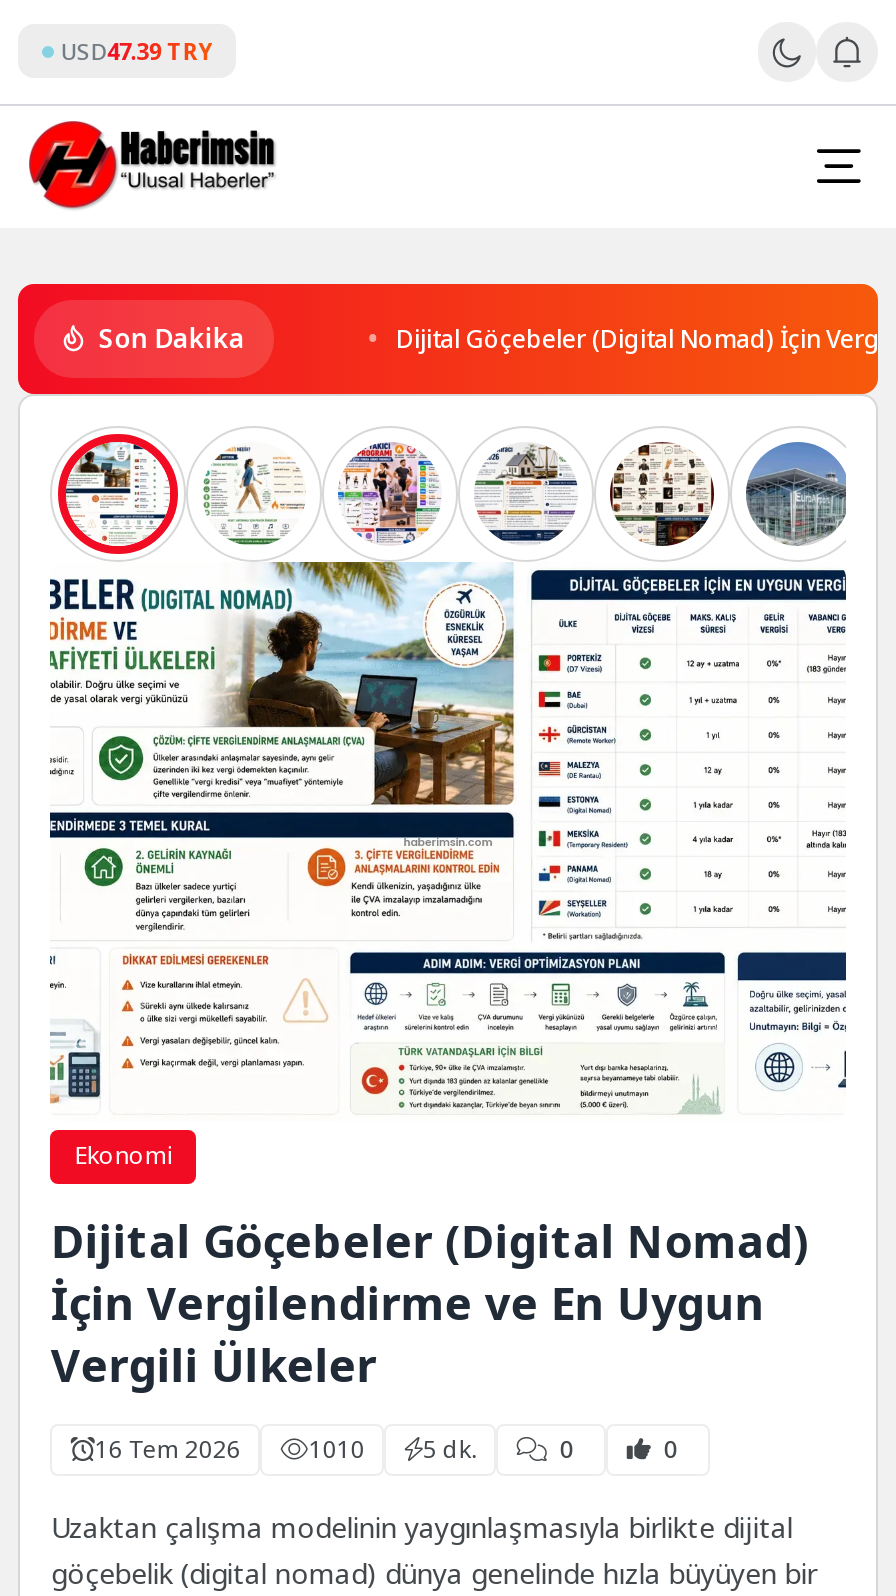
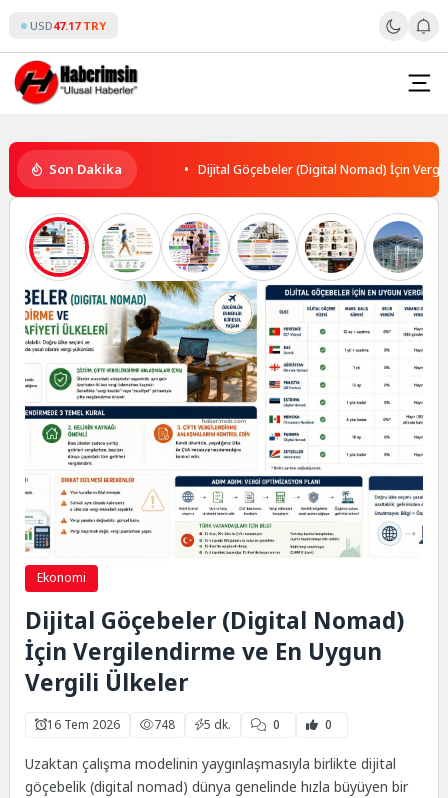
- USD47.39 TRY
+ USD47.17 TRY

- 16 Tem 2026 1010 5 dk.
+ 16 Tem 2026 748 5 dk.
